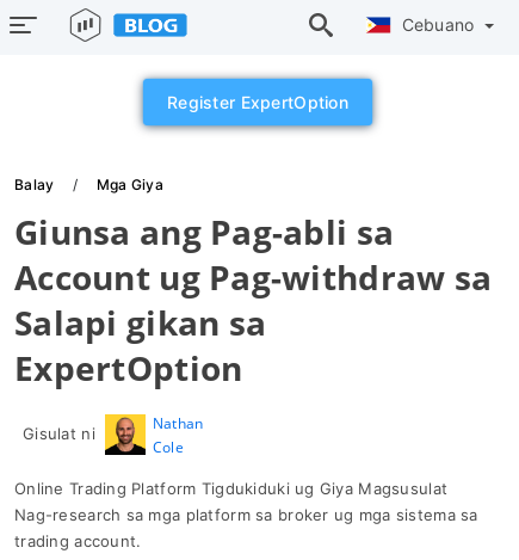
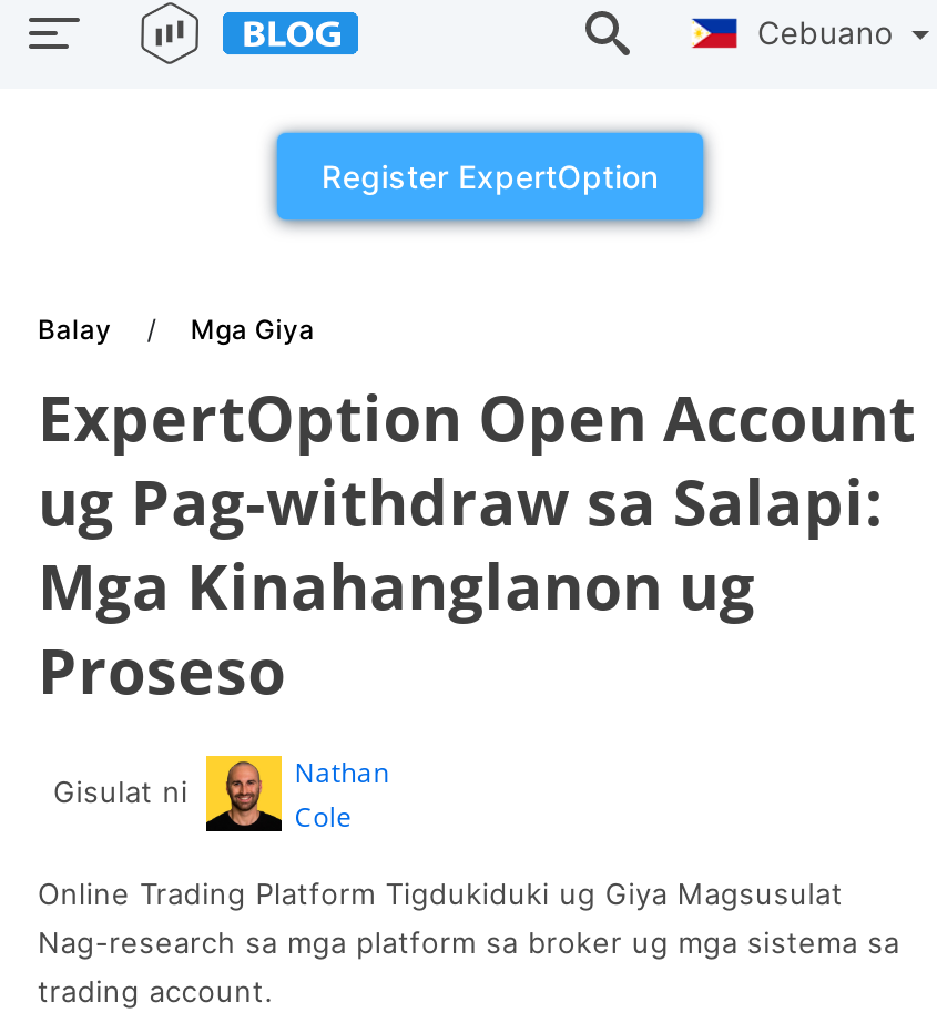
- Giunsa ang Pag-abli sa
- Account ug Pag-withdraw sa
- Salapi gikan sa
- ExpertOption
+ ExpertOption Open Account
+ ug Pag-withdraw sa Salapi:
+ Mga Kinahanglanon ug
+ Proseso
